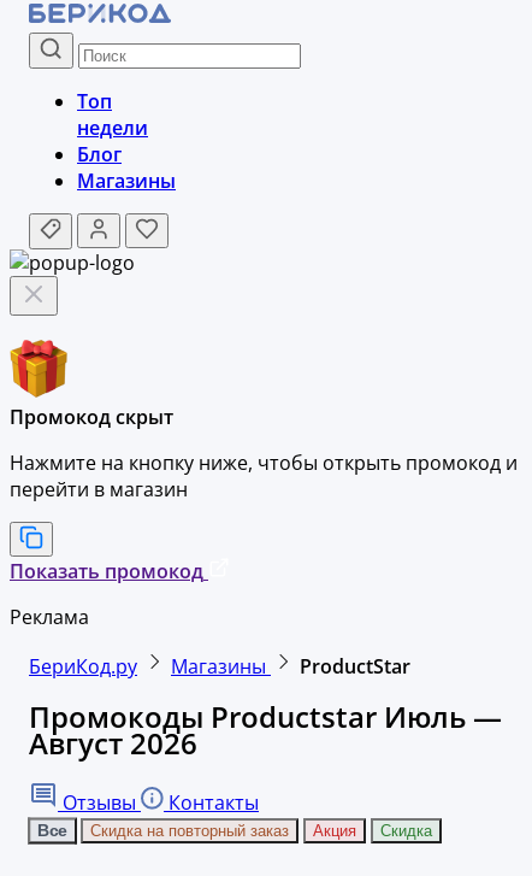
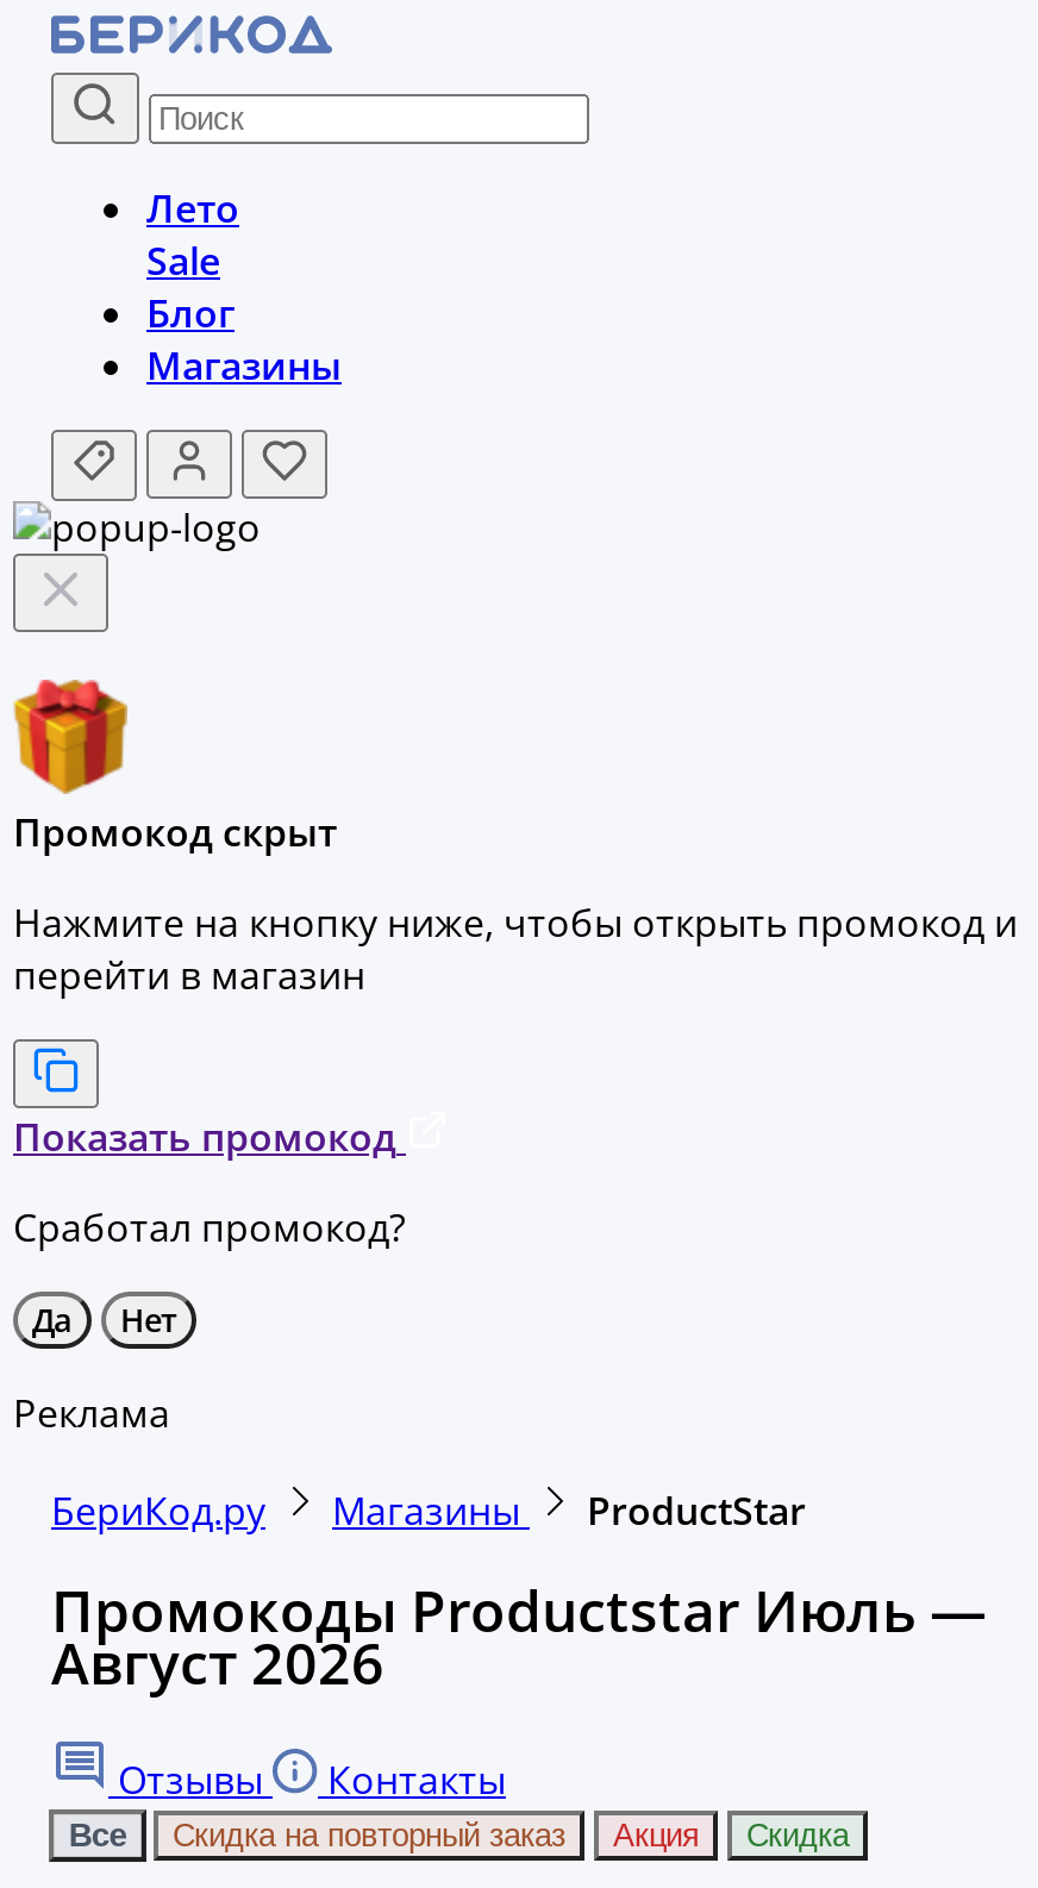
- Топ
- недели
+ Лето
+ Sale

+ Сработал промокод?
+ Да
+ Нет
